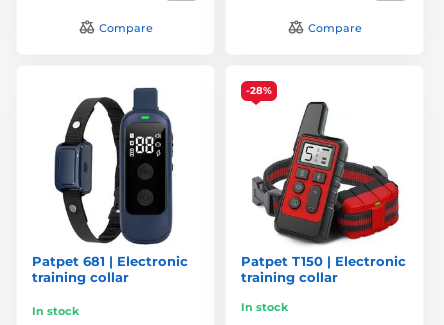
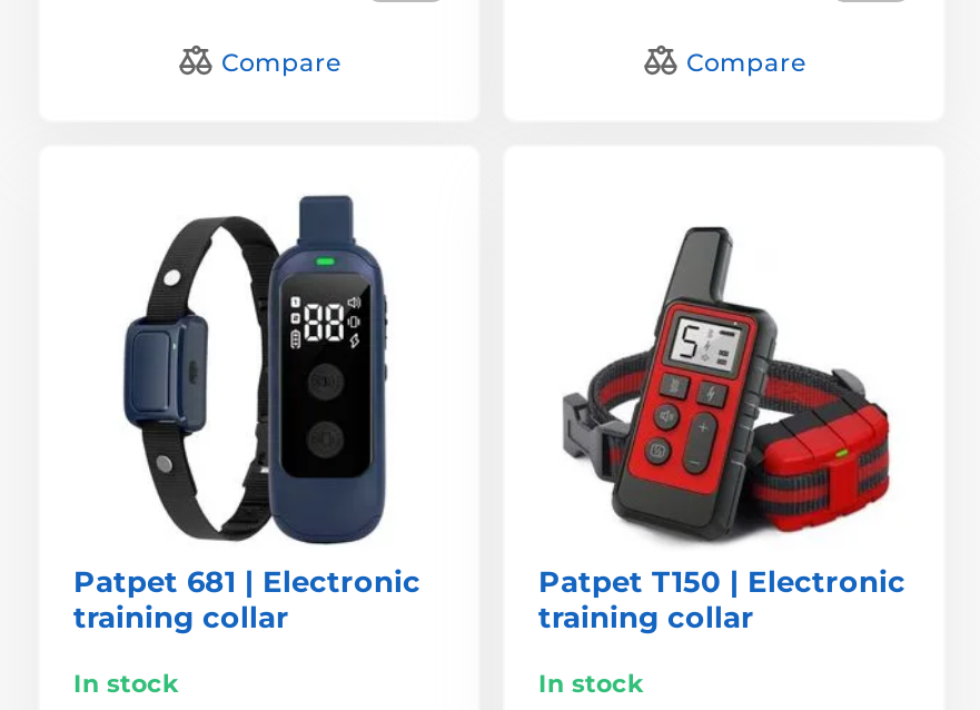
- -28%
